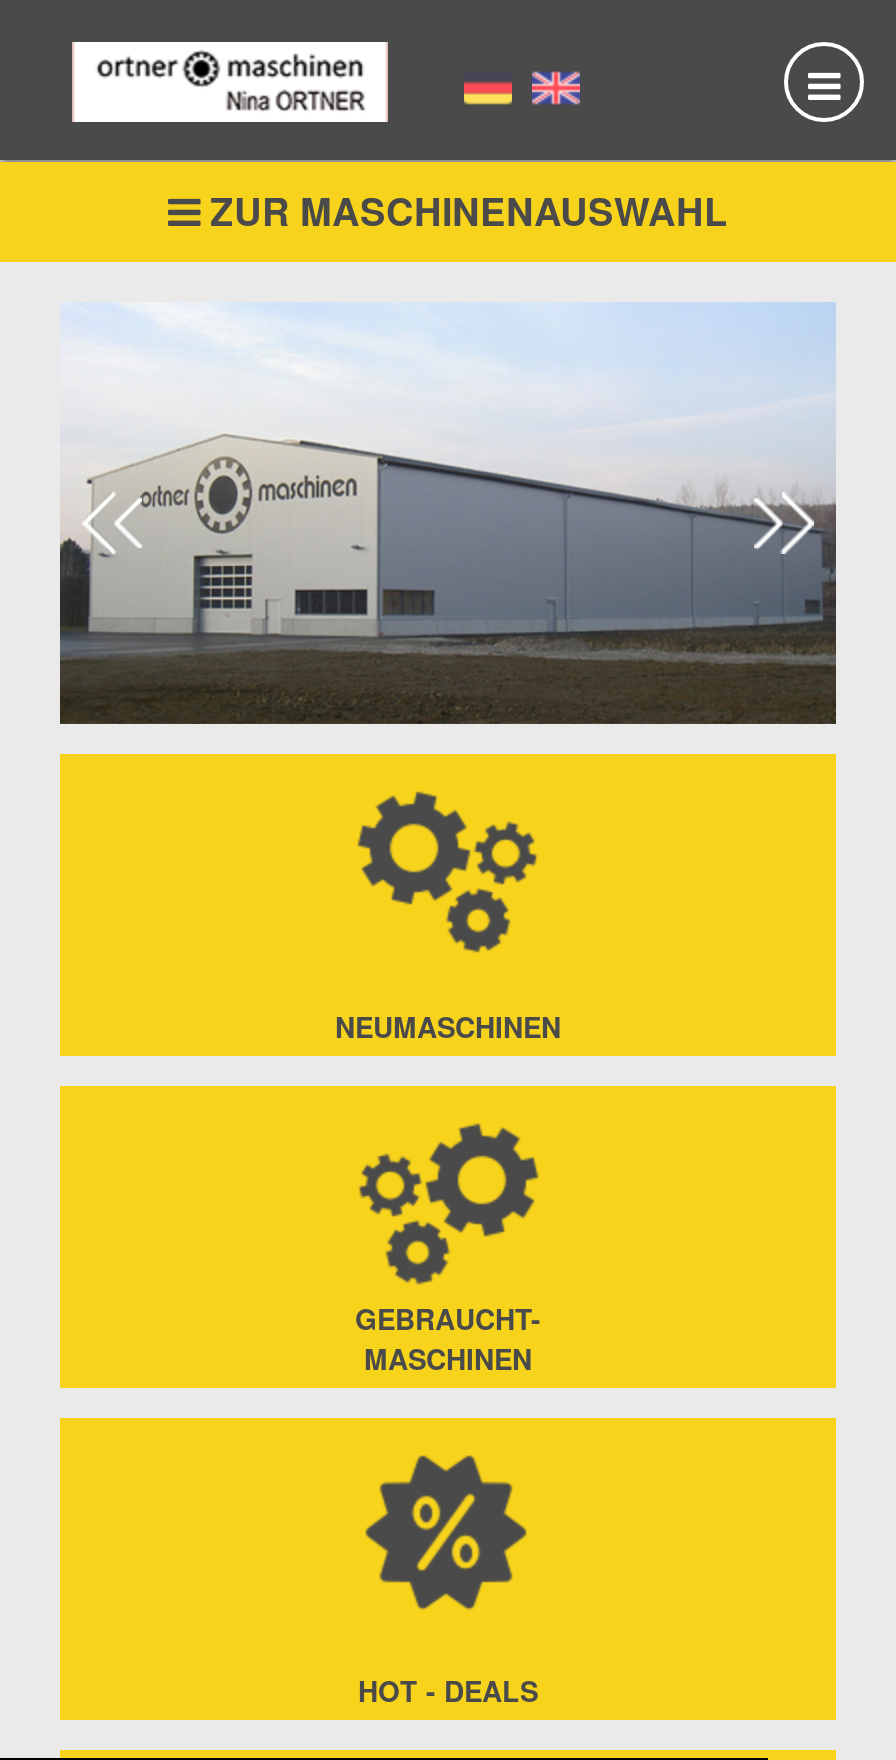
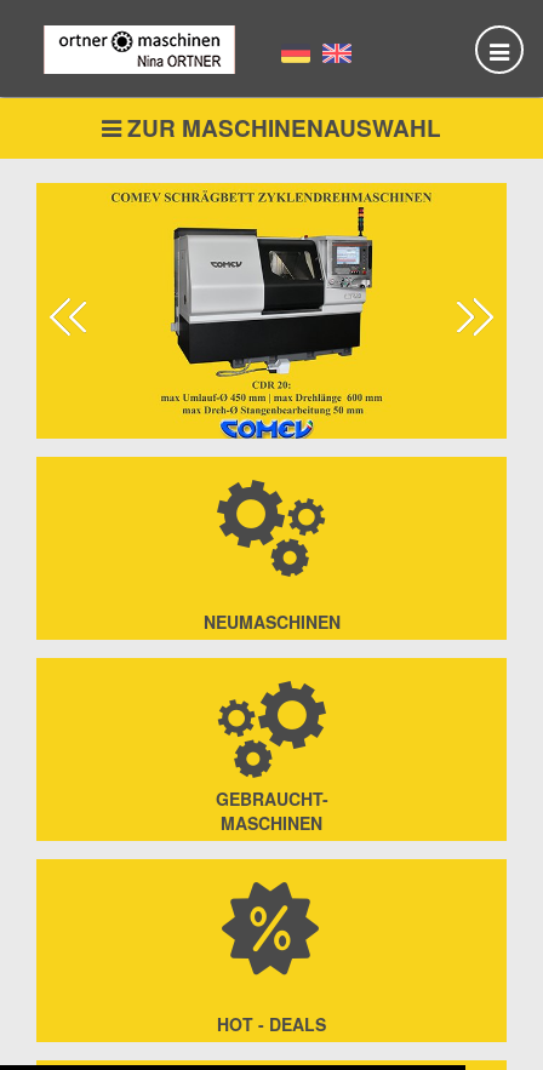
- [image]
+ [image]
